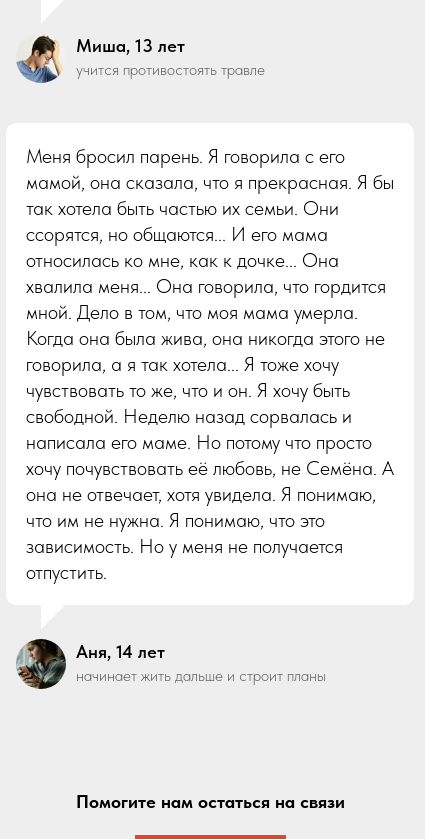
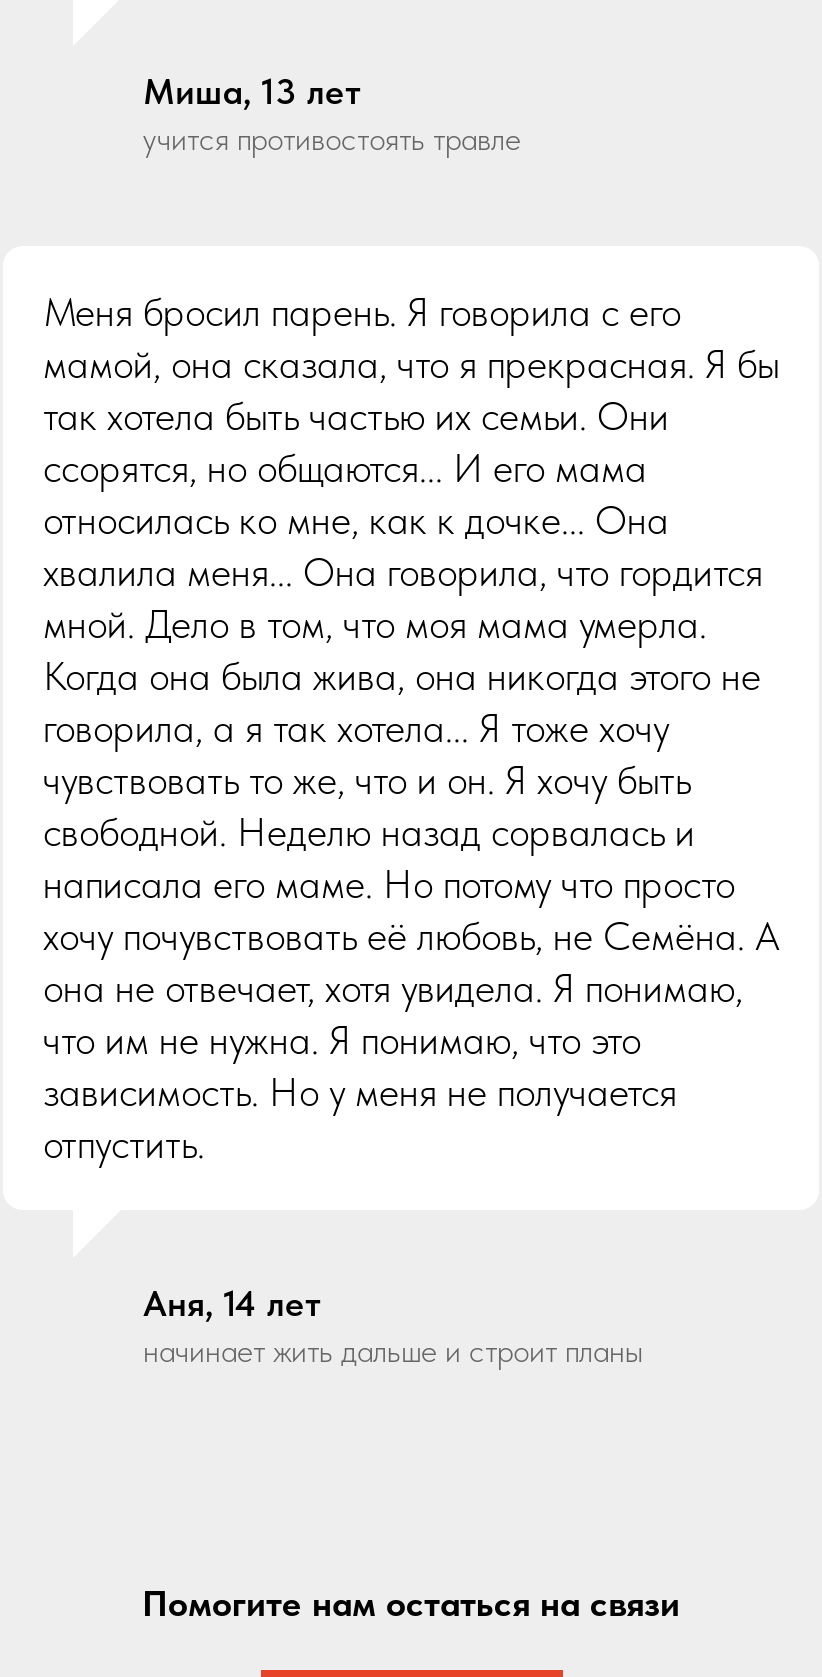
- [image]

- [image]
